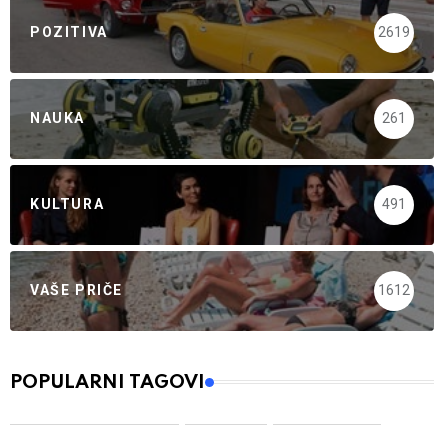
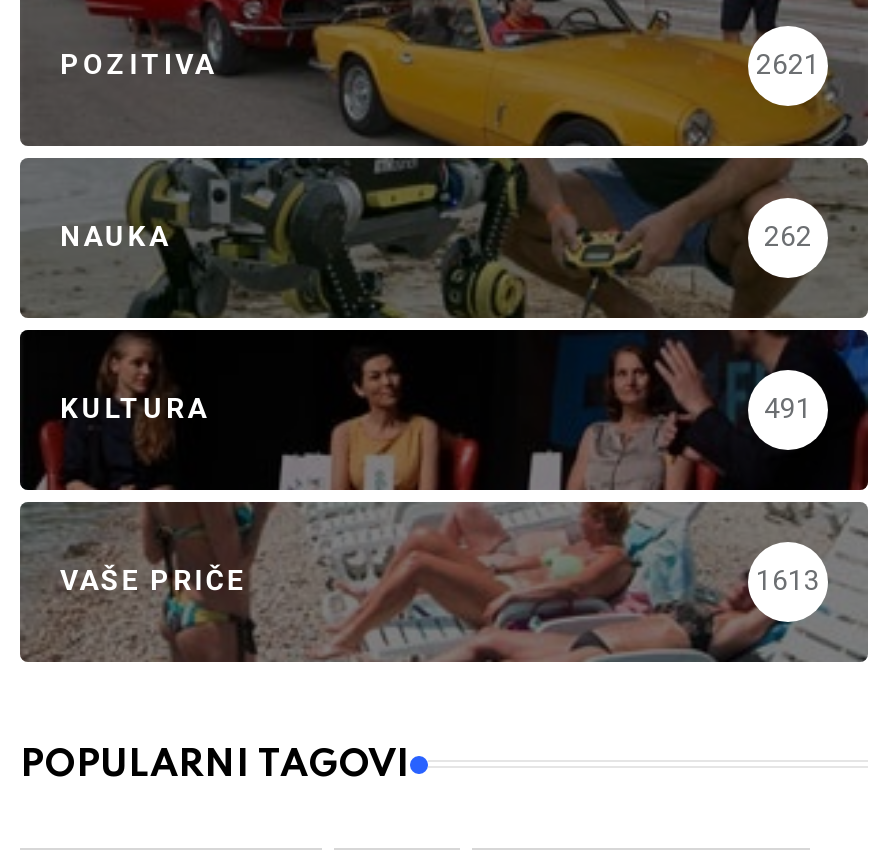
- 2619
+ 2621

- 261
+ 262

- 1612
+ 1613
